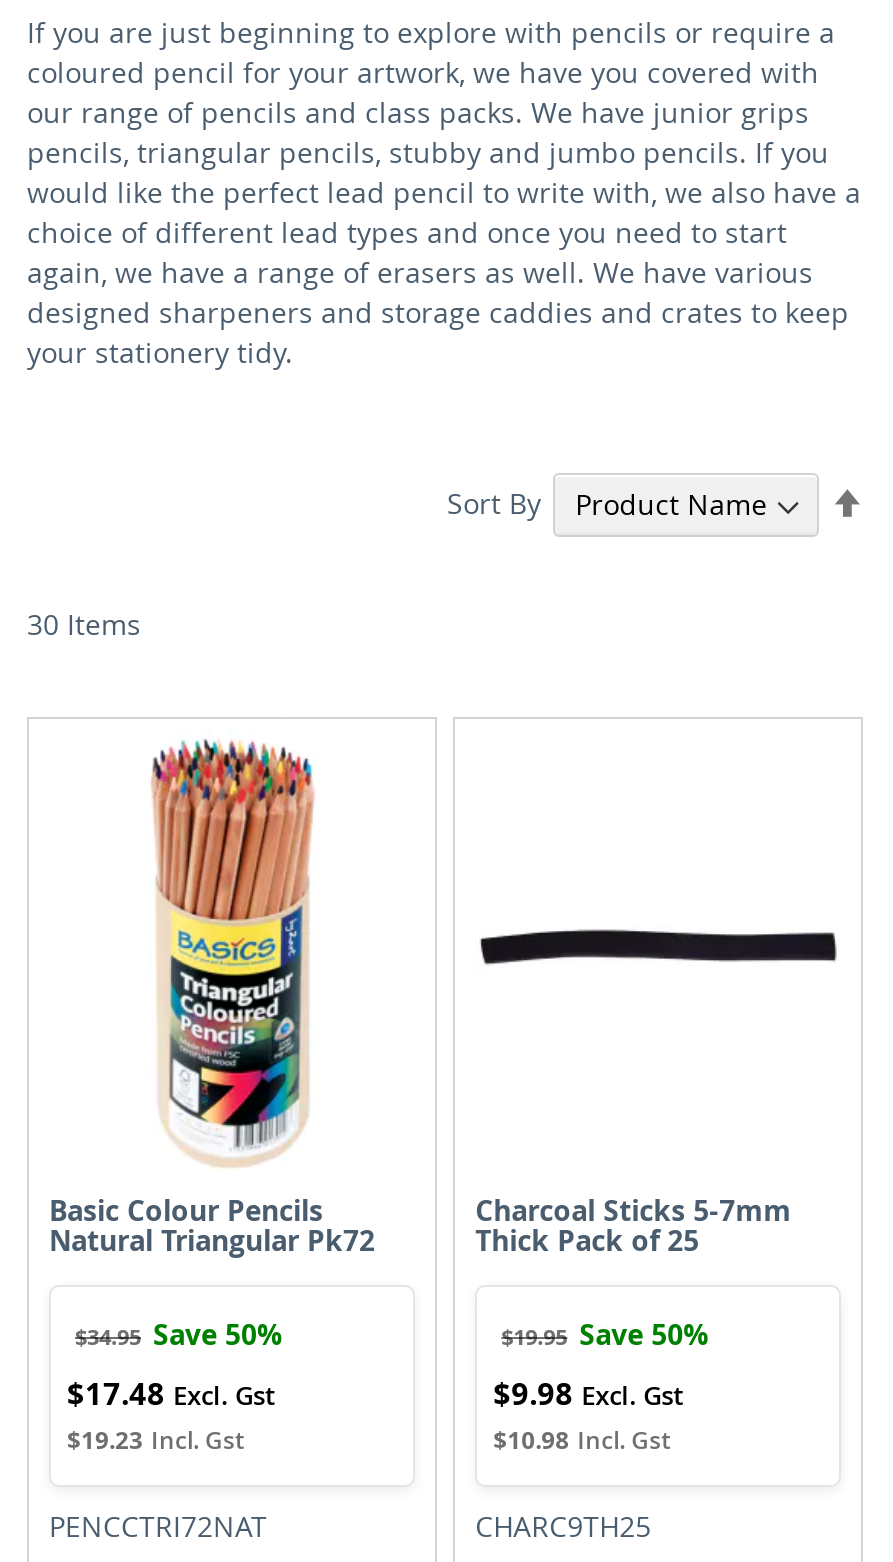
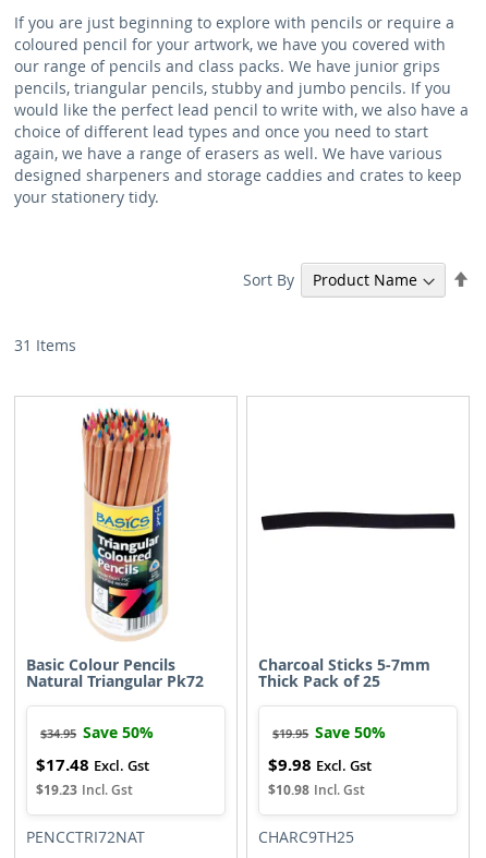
- 30 Items
+ 31 Items
